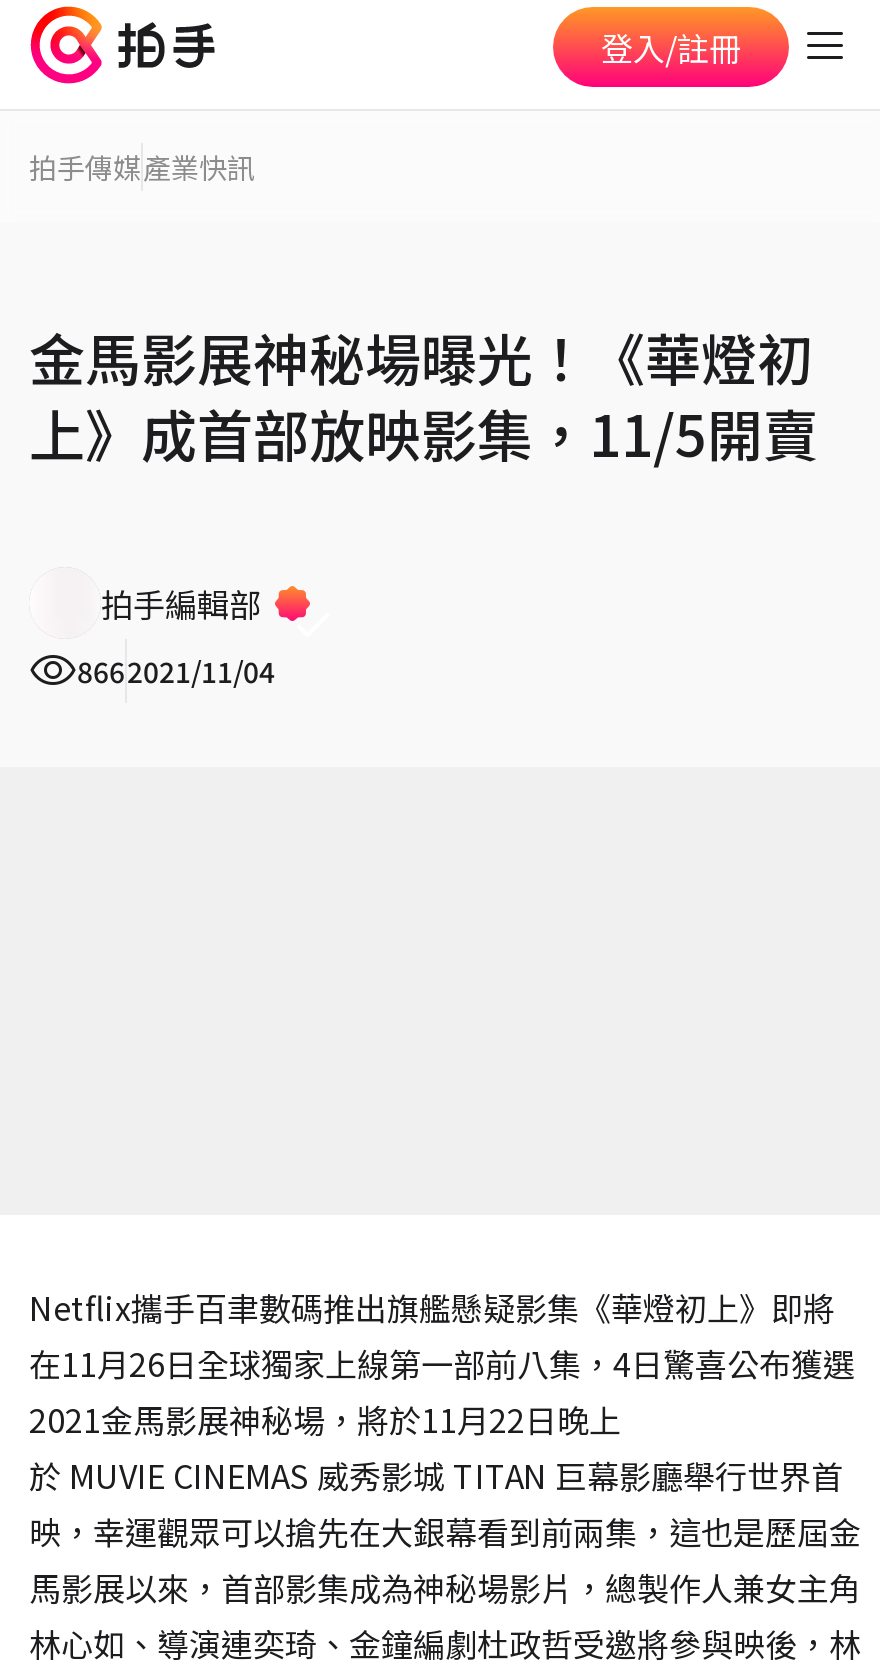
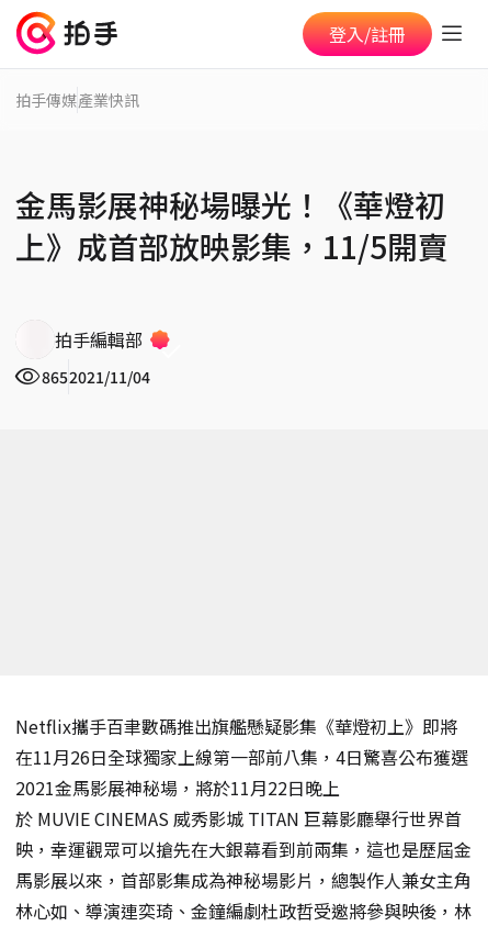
- 8662021/11/04
+ 8652021/11/04
